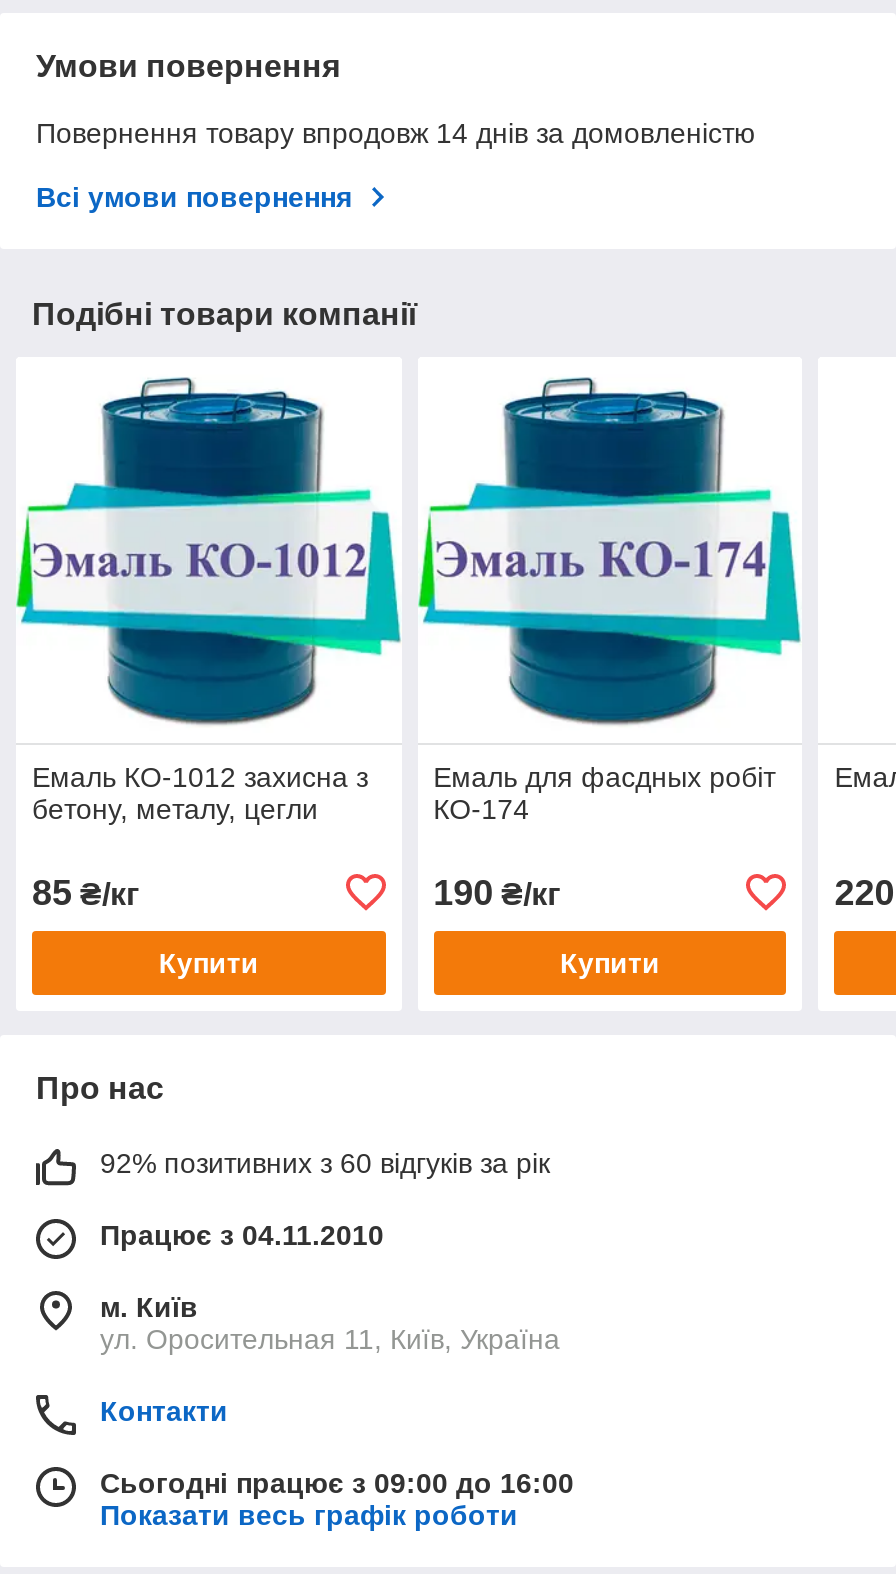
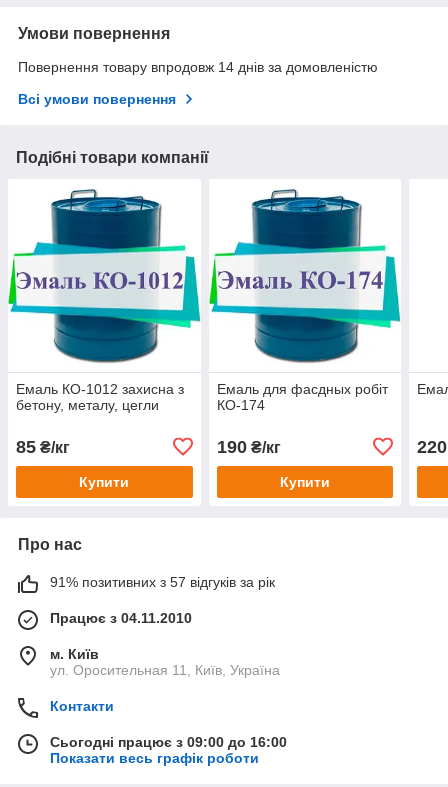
- 92% позитивних з 60 відгуків за рік
+ 91% позитивних з 57 відгуків за рік
